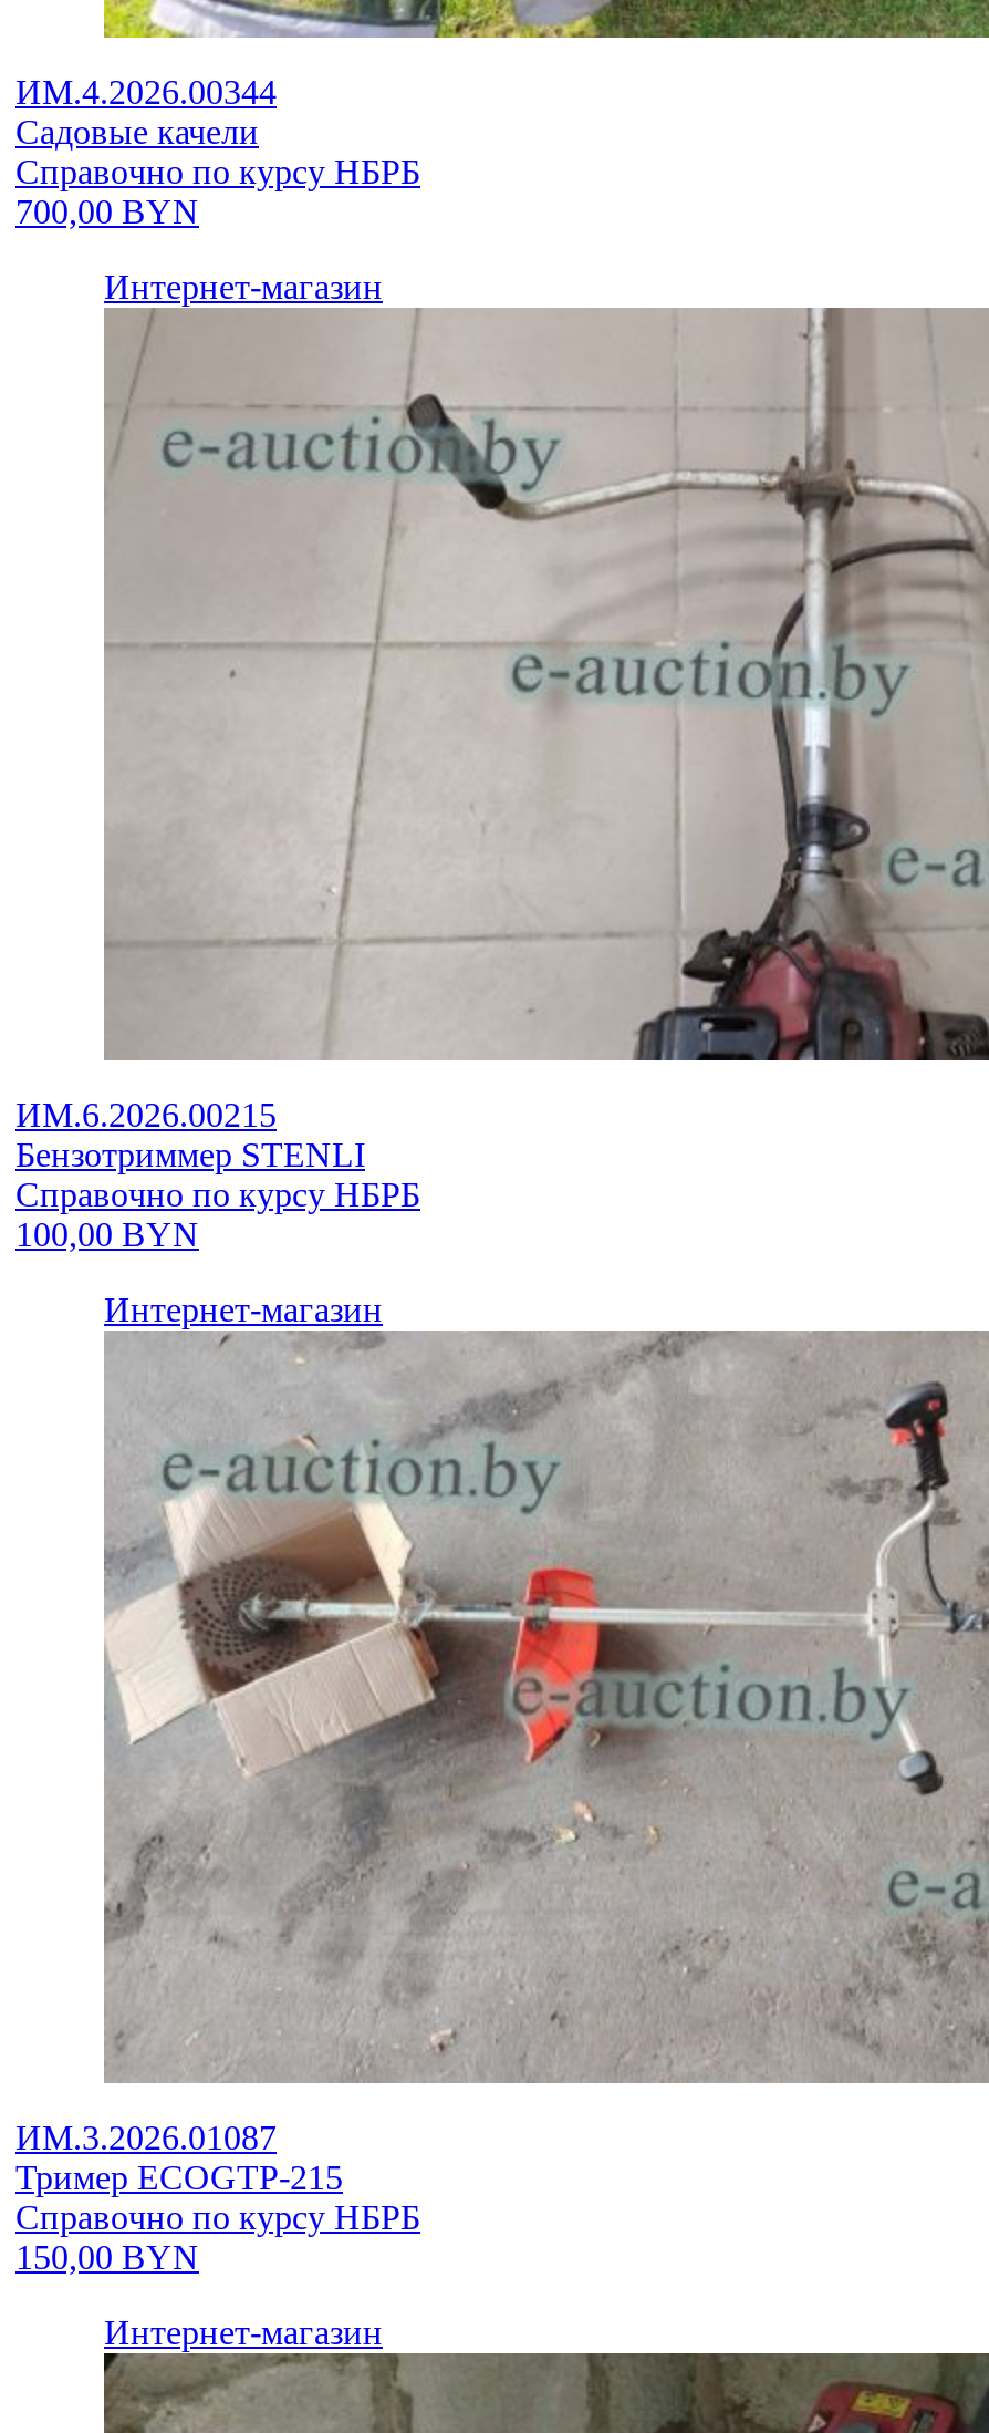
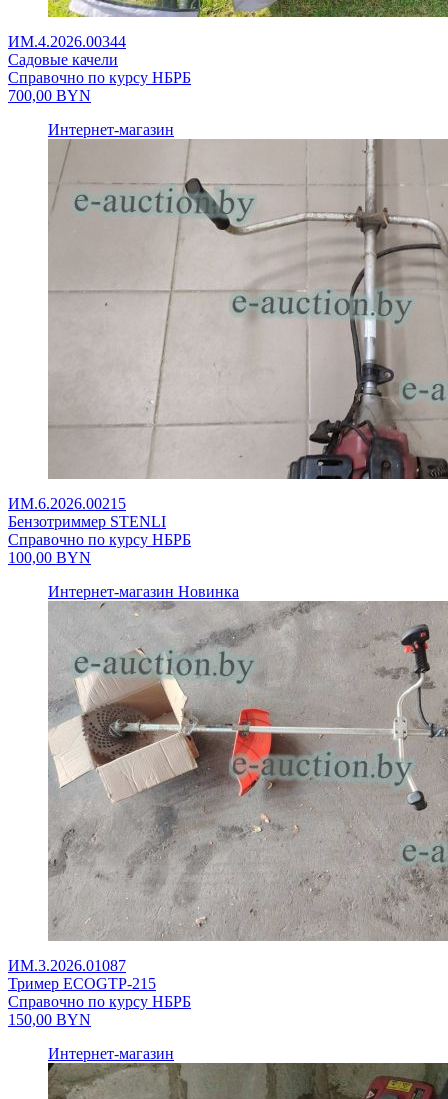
- Интернет-магазин
+ Интернет-магазин Новинка
